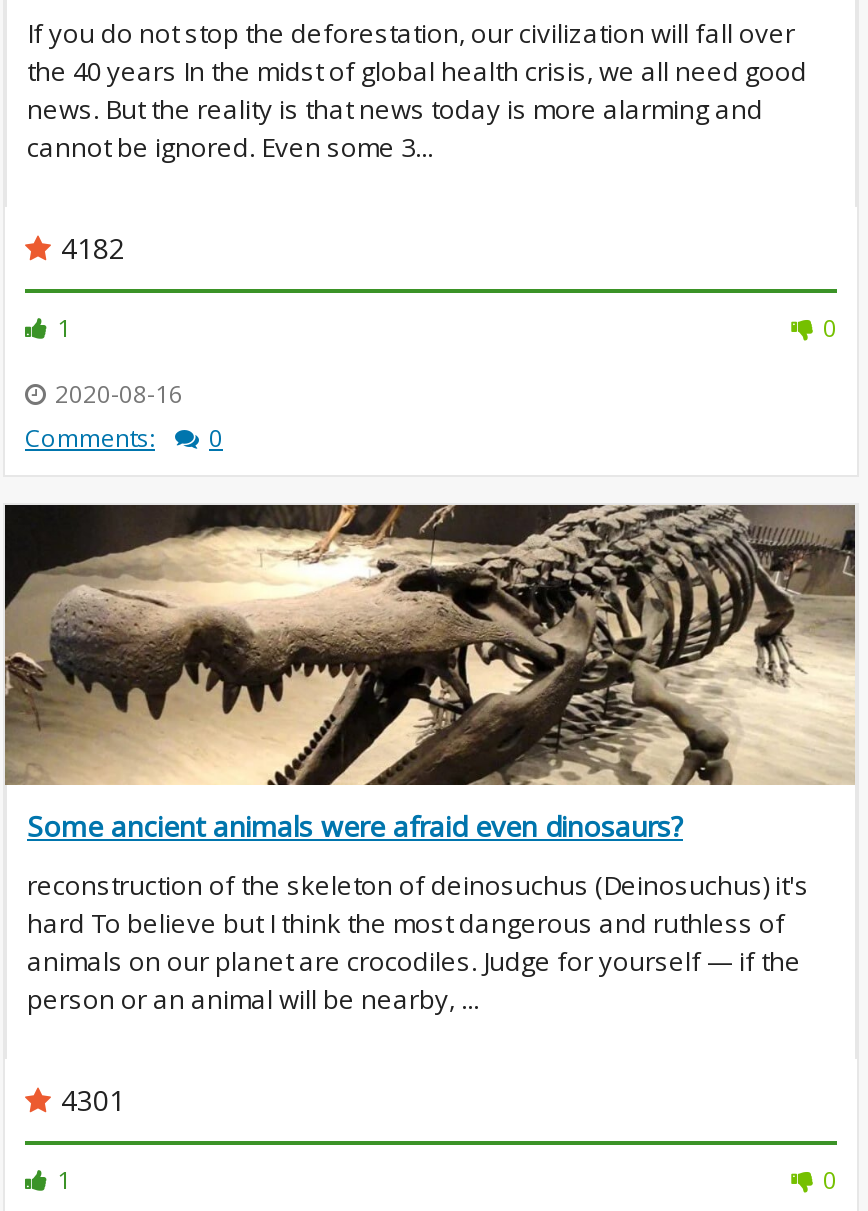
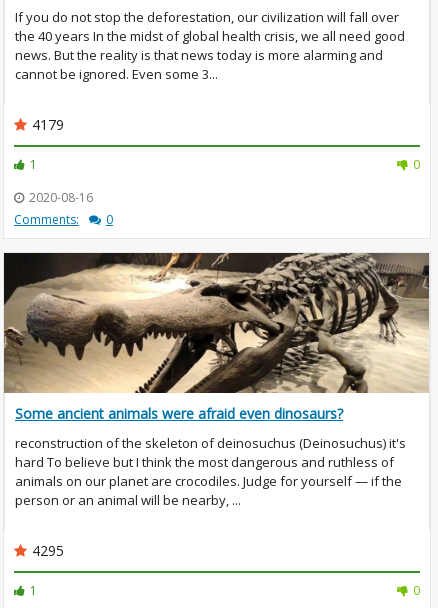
- 4182
+ 4179

- 4301
+ 4295
